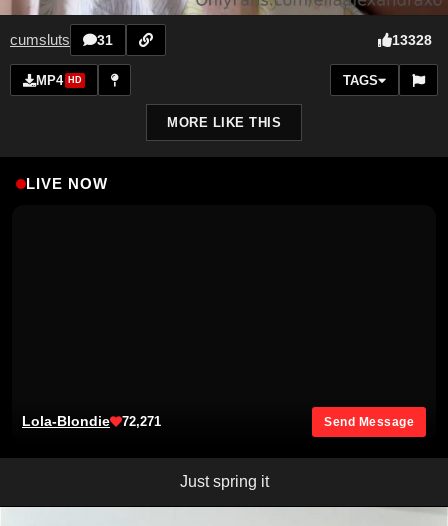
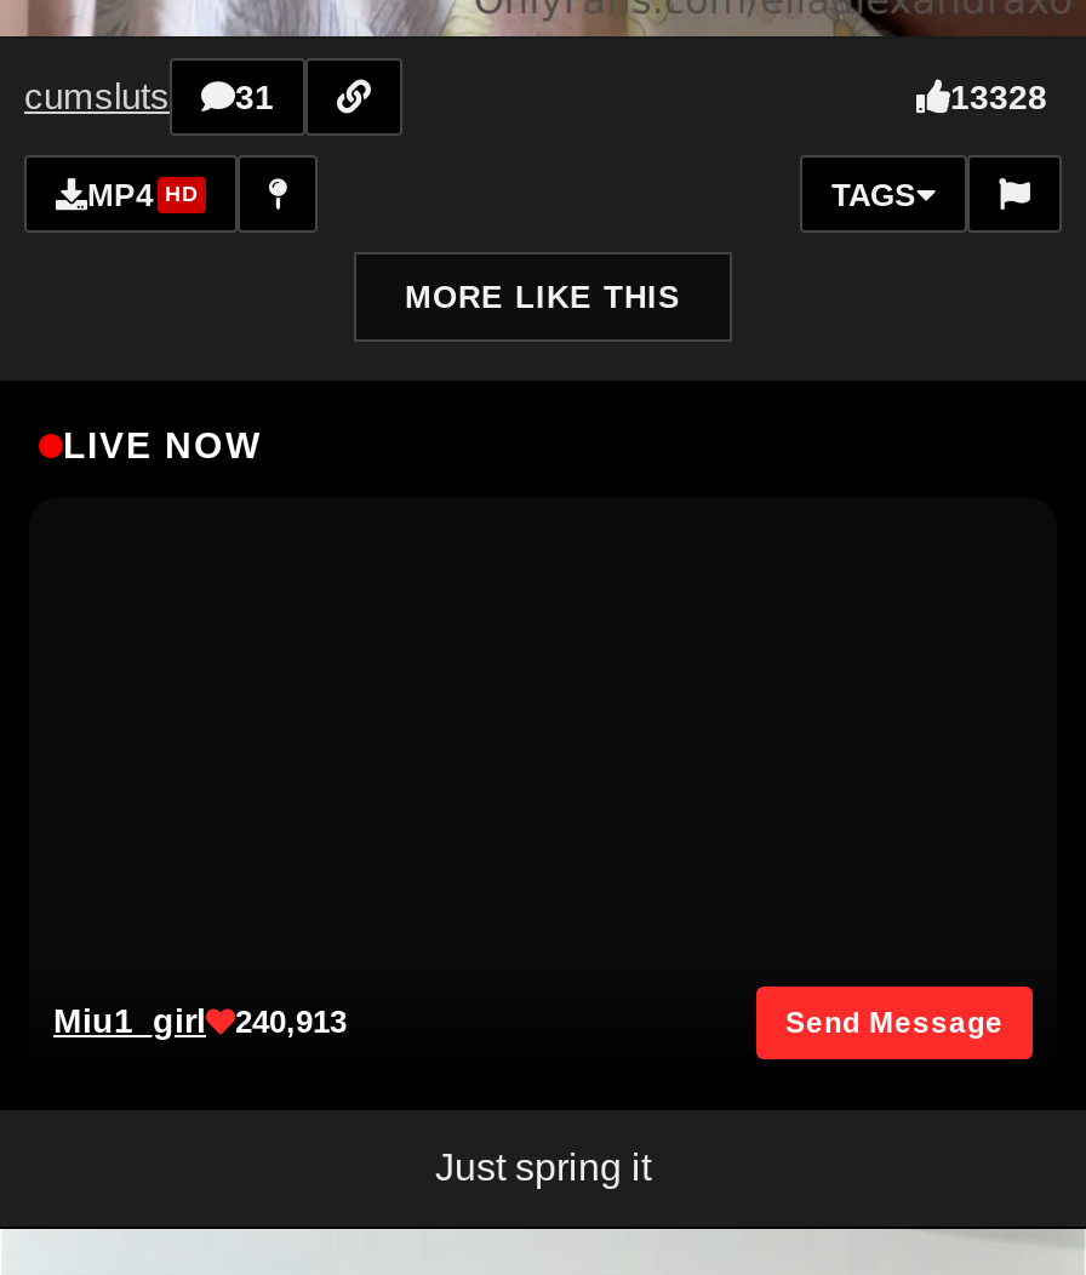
- Lola-Blondie
- 72,271
+ Miu1_girl
+ 240,913
